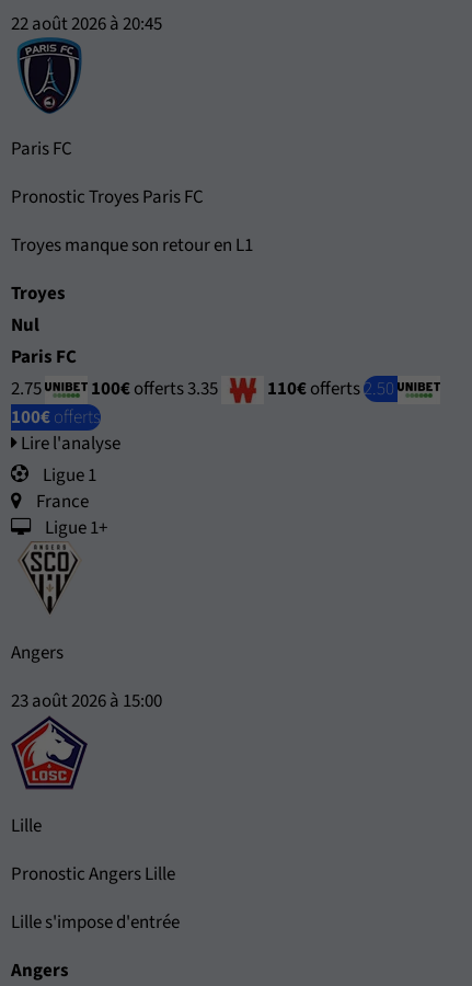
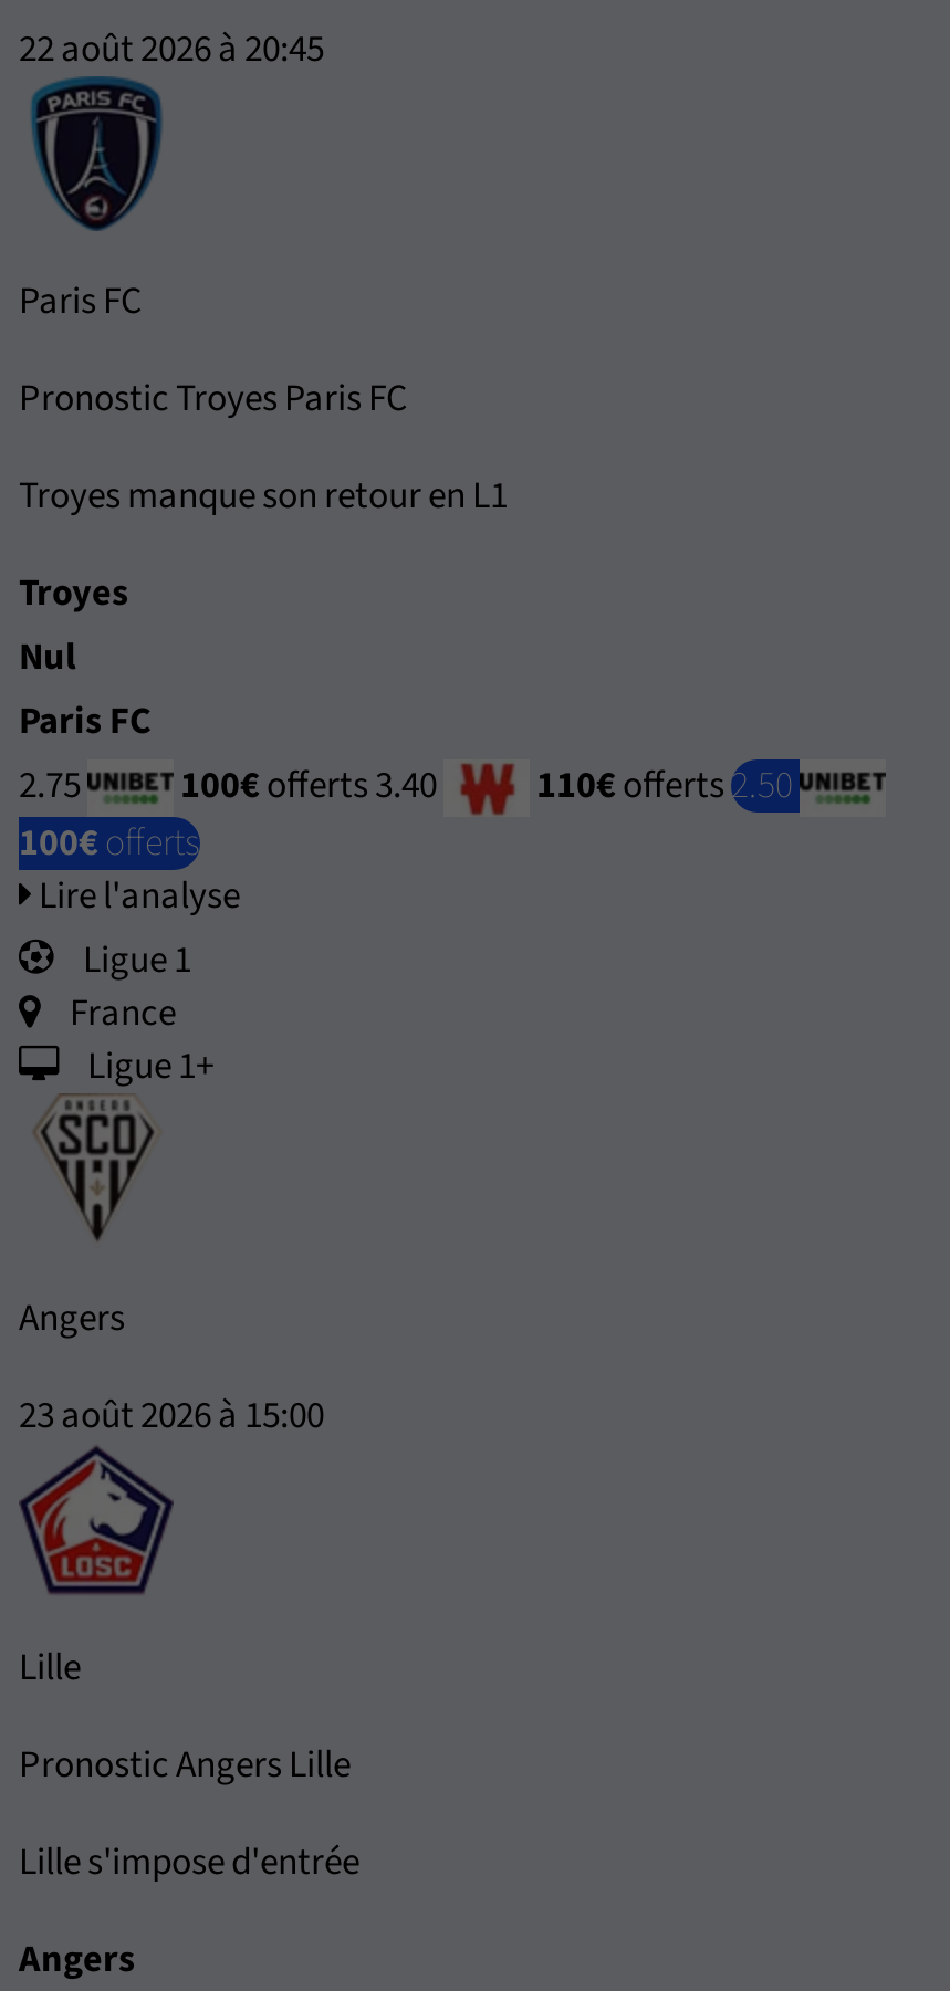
- 100€offerts 3.35
+ 100€offerts 3.40
